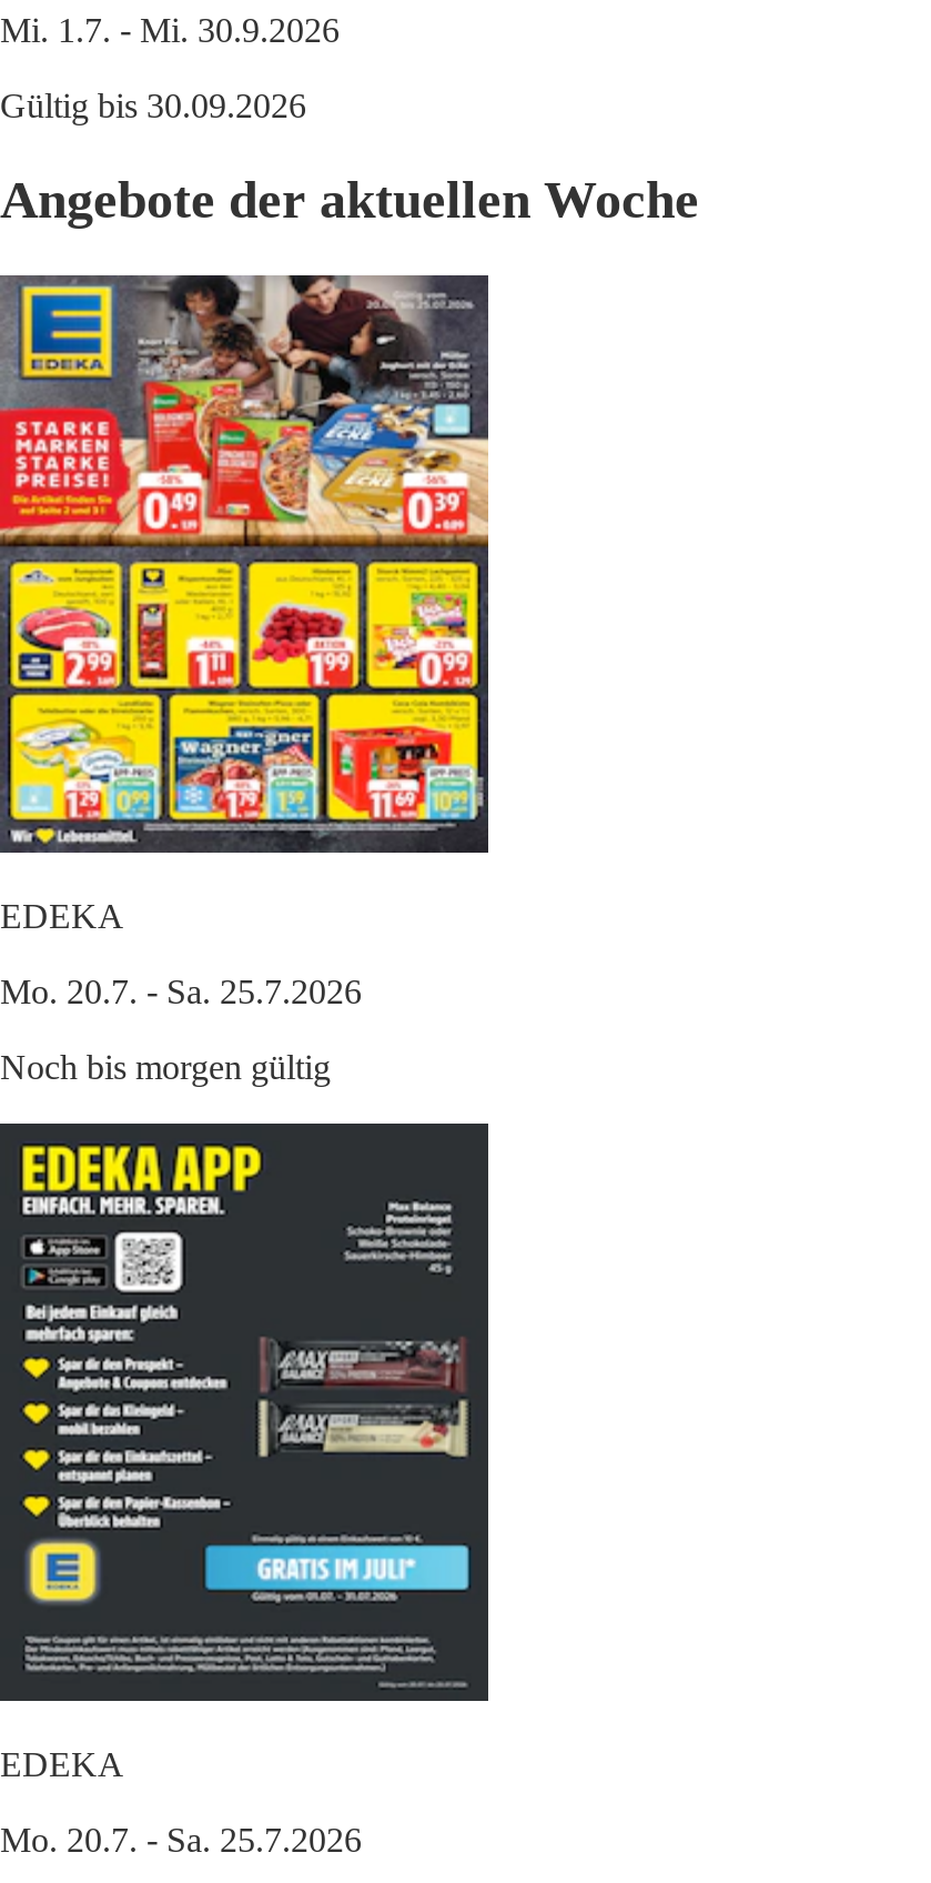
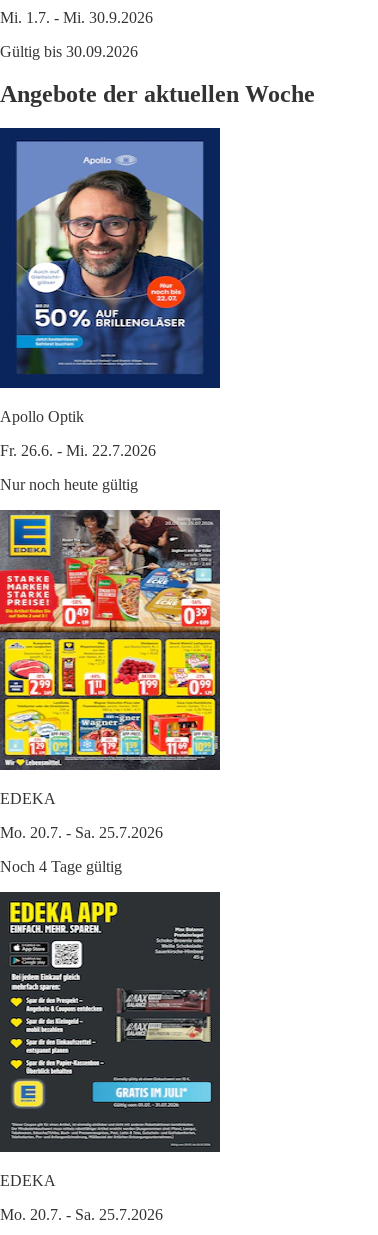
+ [image]
+ Apollo Optik
+ Fr. 26.6. - Mi. 22.7.2026
+ Nur noch heute gültig

- Noch bis morgen gültig
+ Noch 4 Tage gültig
